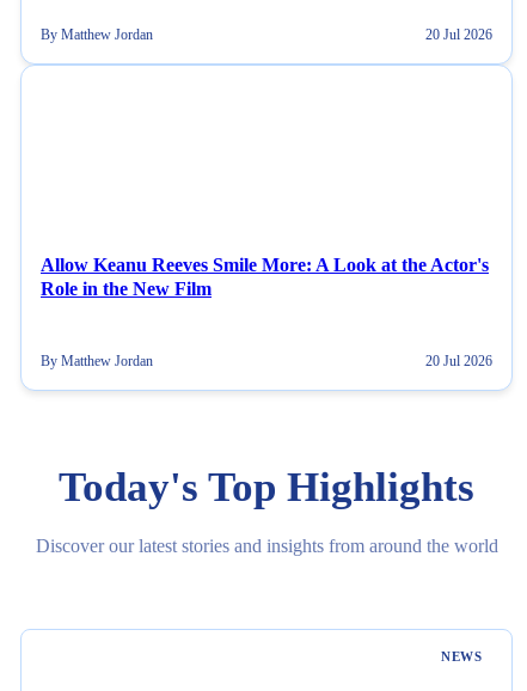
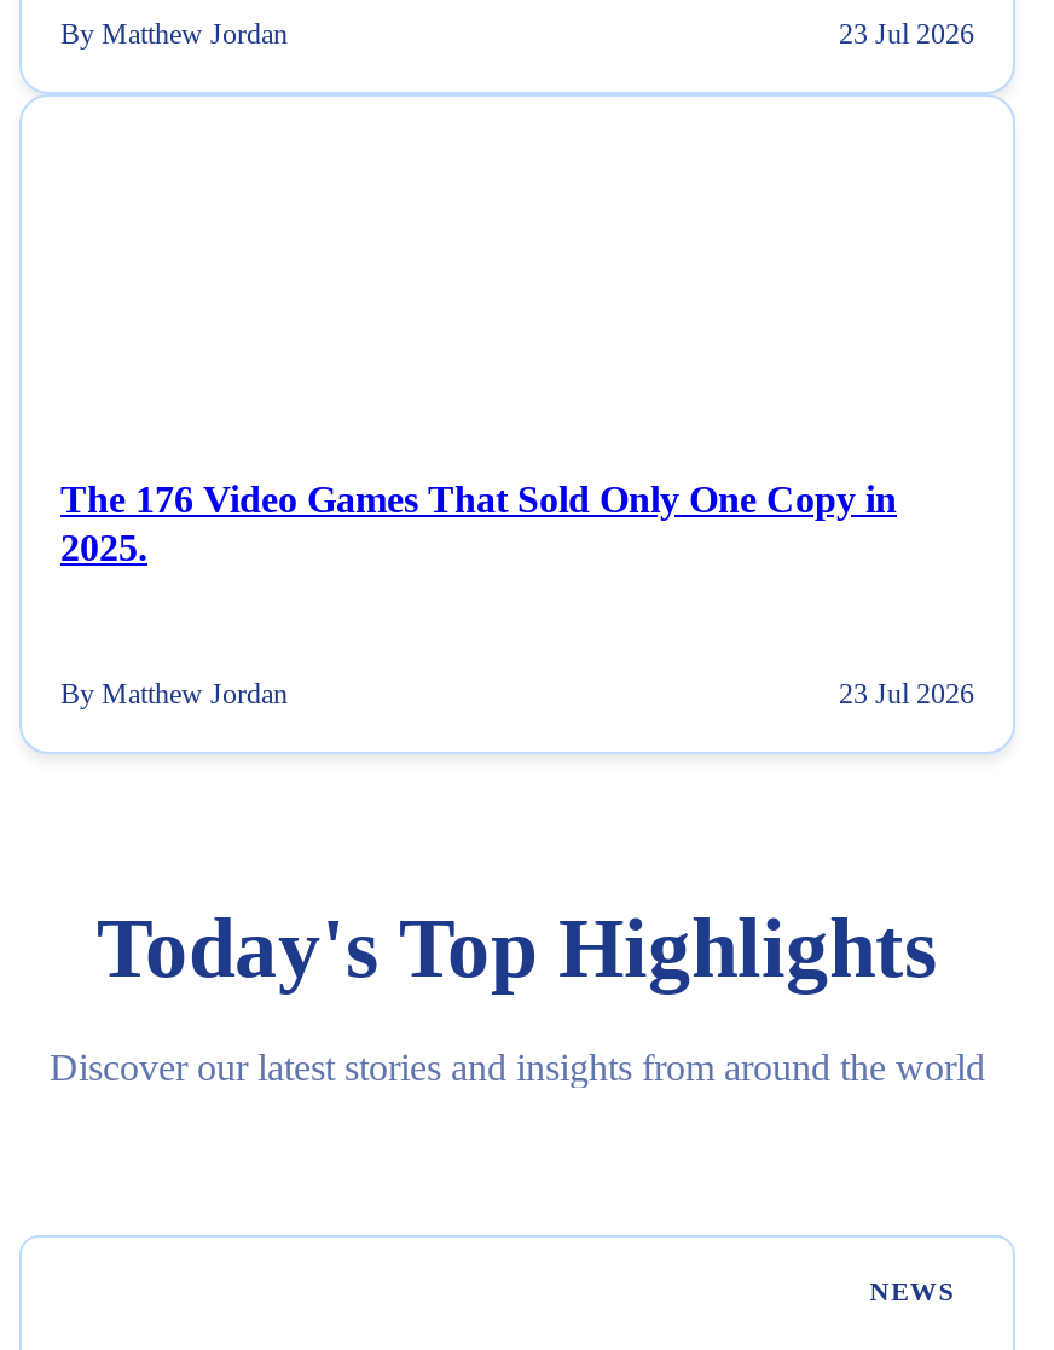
- 20 Jul 2026
+ 23 Jul 2026

- Allow Keanu Reeves Smile More: A Look at the Actor's
- Role in the New Film
+ The 176 Video Games That Sold Only One Copy in
+ 2025.

- 20 Jul 2026
+ 23 Jul 2026
